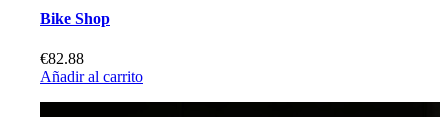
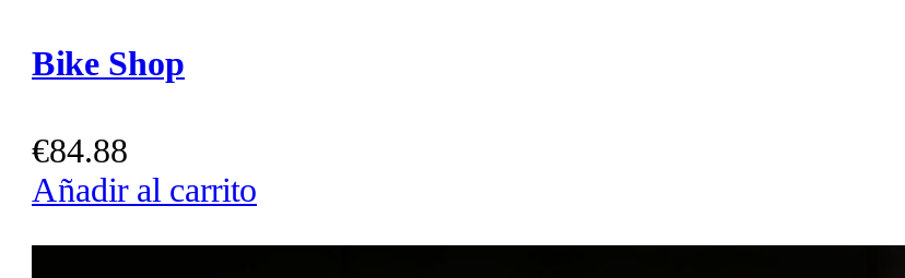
- €82.88
+ €84.88
